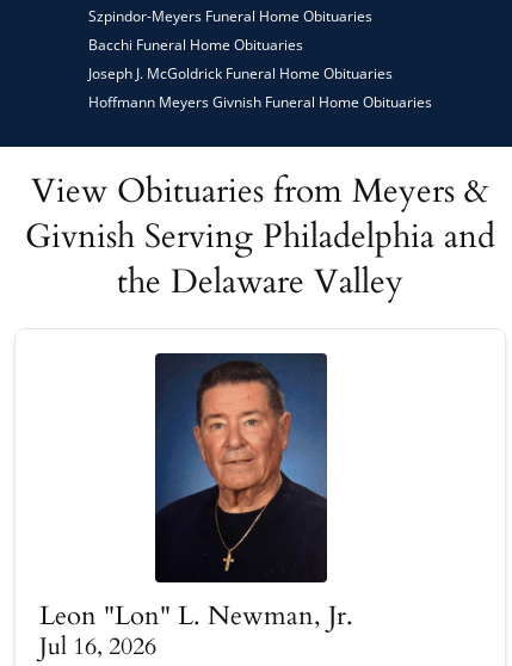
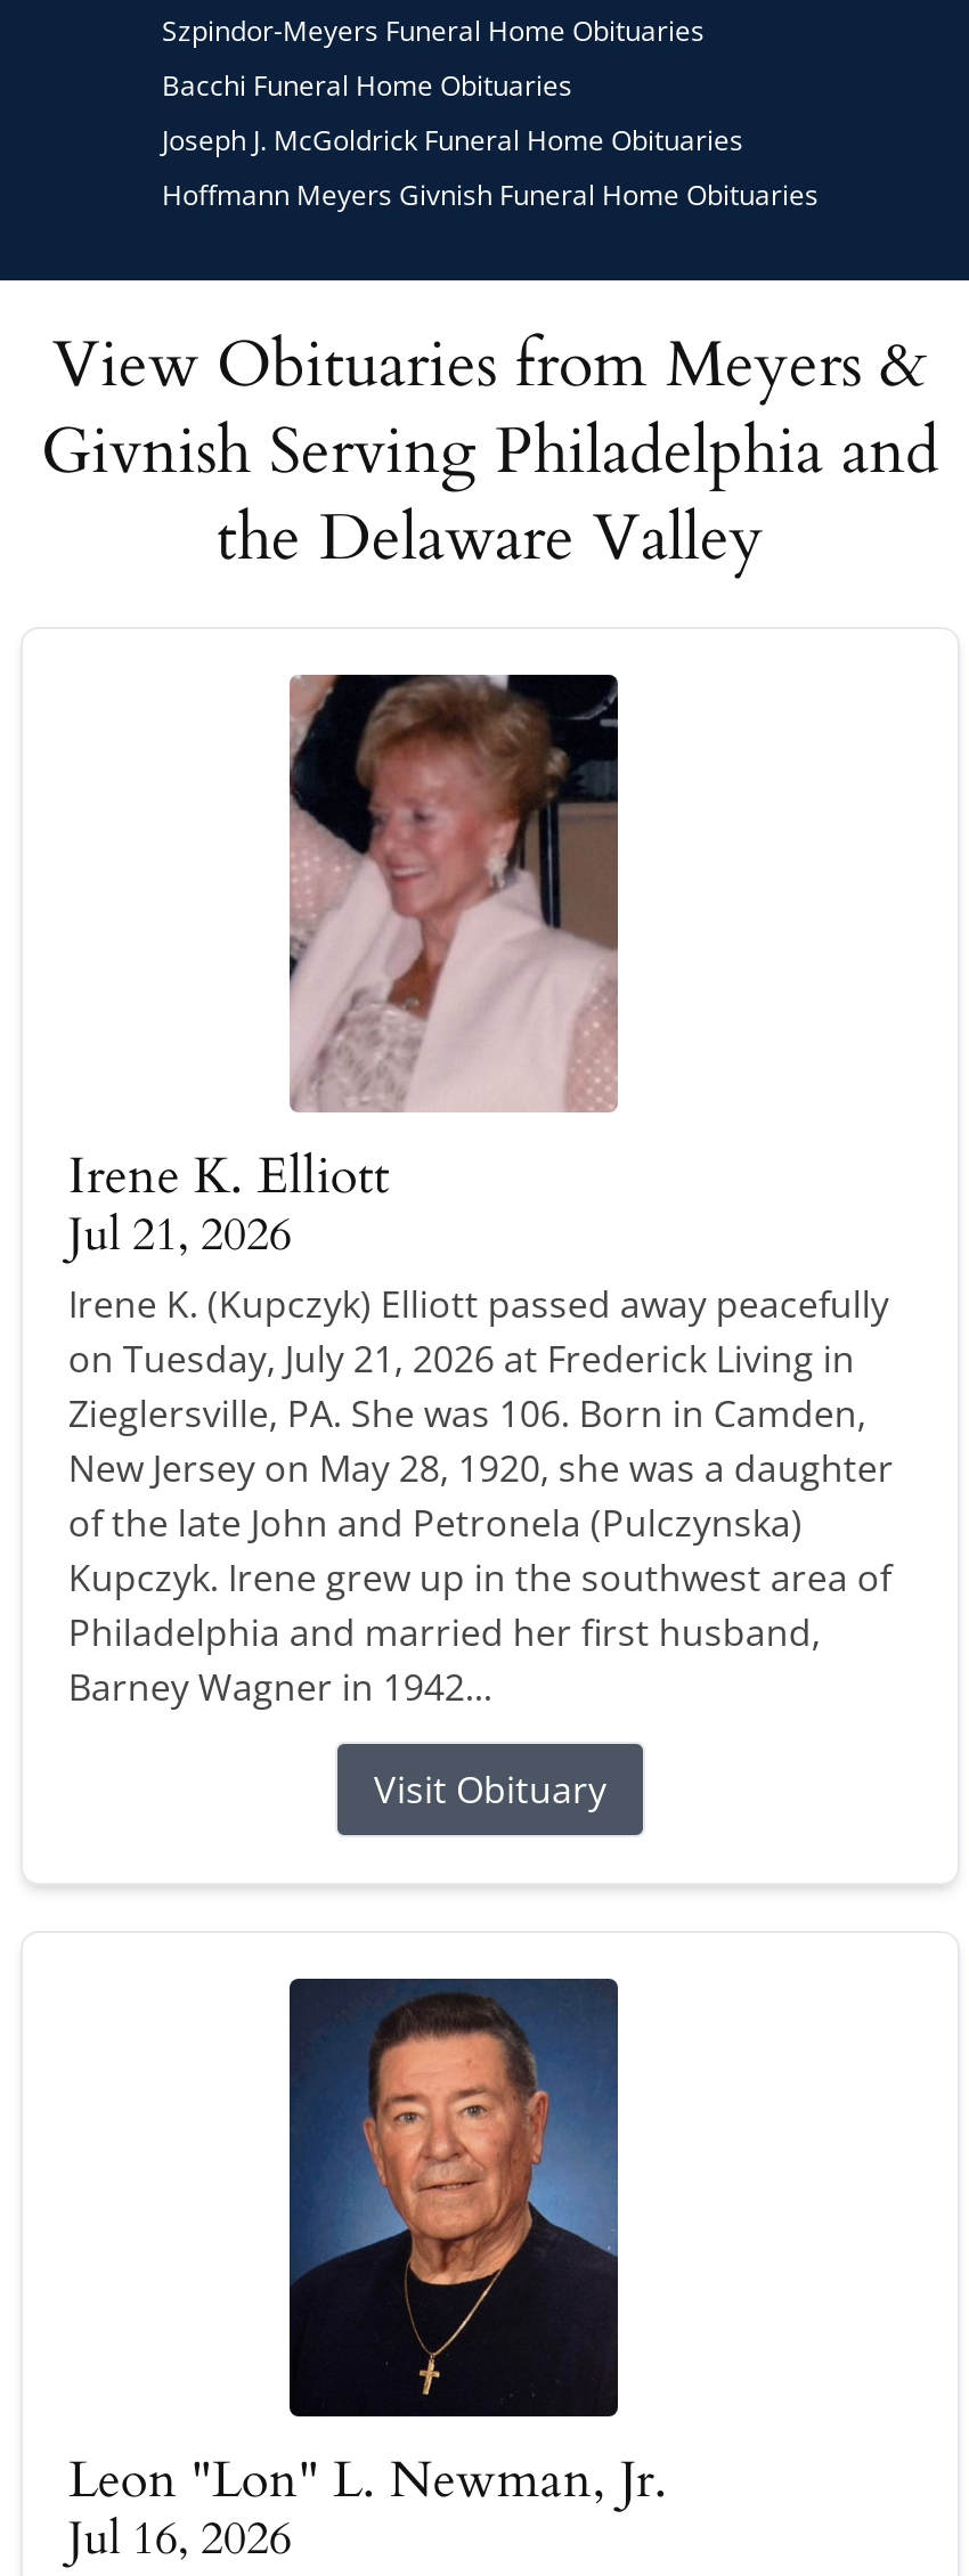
+ [image]
+ Irene K. Elliott
+ Jul 21, 2026
+ Irene K. (Kupczyk) Elliott passed away peacefully
+ on Tuesday, July 21, 2026 at Frederick Living in
+ Zieglersville, PA. She was 106. Born in Camden,
+ New Jersey on May 28, 1920, she was a daughter
+ of the late John and Petronela (Pulczynska)
+ Kupczyk. Irene grew up in the southwest area of
+ Philadelphia and married her first husband,
+ Barney Wagner in 1942...
+ Visit Obituary
